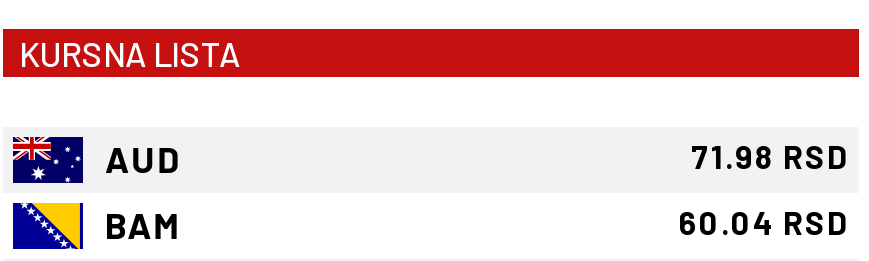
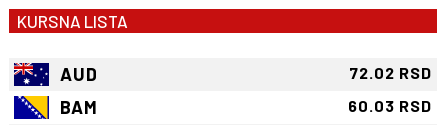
- 71.98 RSD
+ 72.02 RSD

- 60.04 RSD
+ 60.03 RSD
